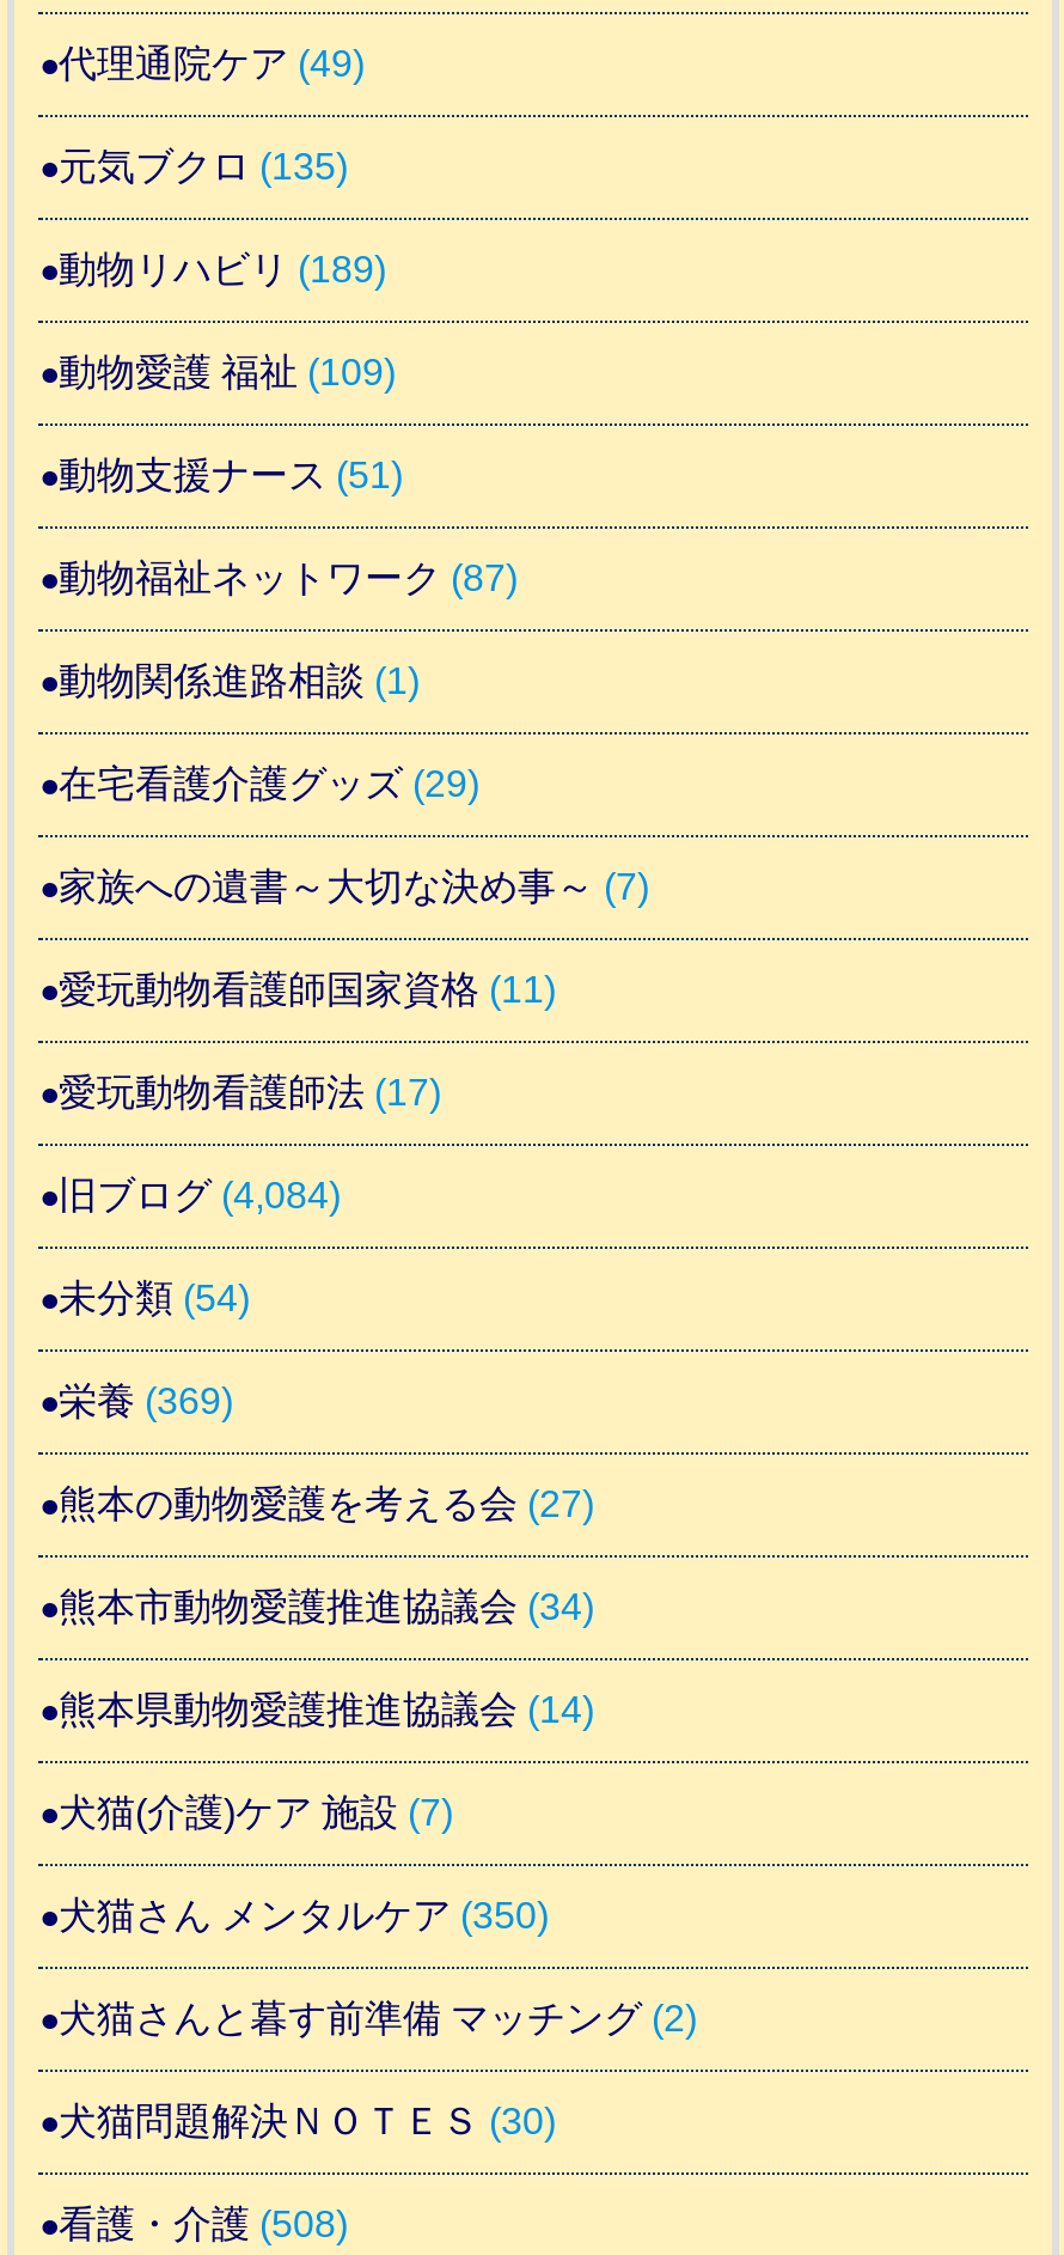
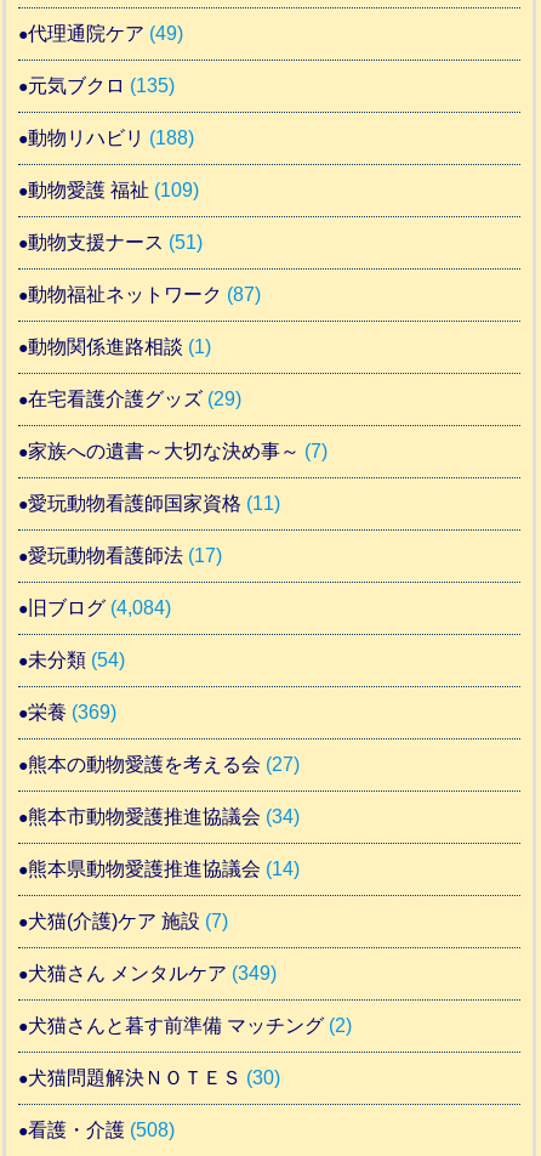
- 動物リハビリ(189)
+ 動物リハビリ(188)

- 犬猫さん メンタルケア(350)
+ 犬猫さん メンタルケア(349)
